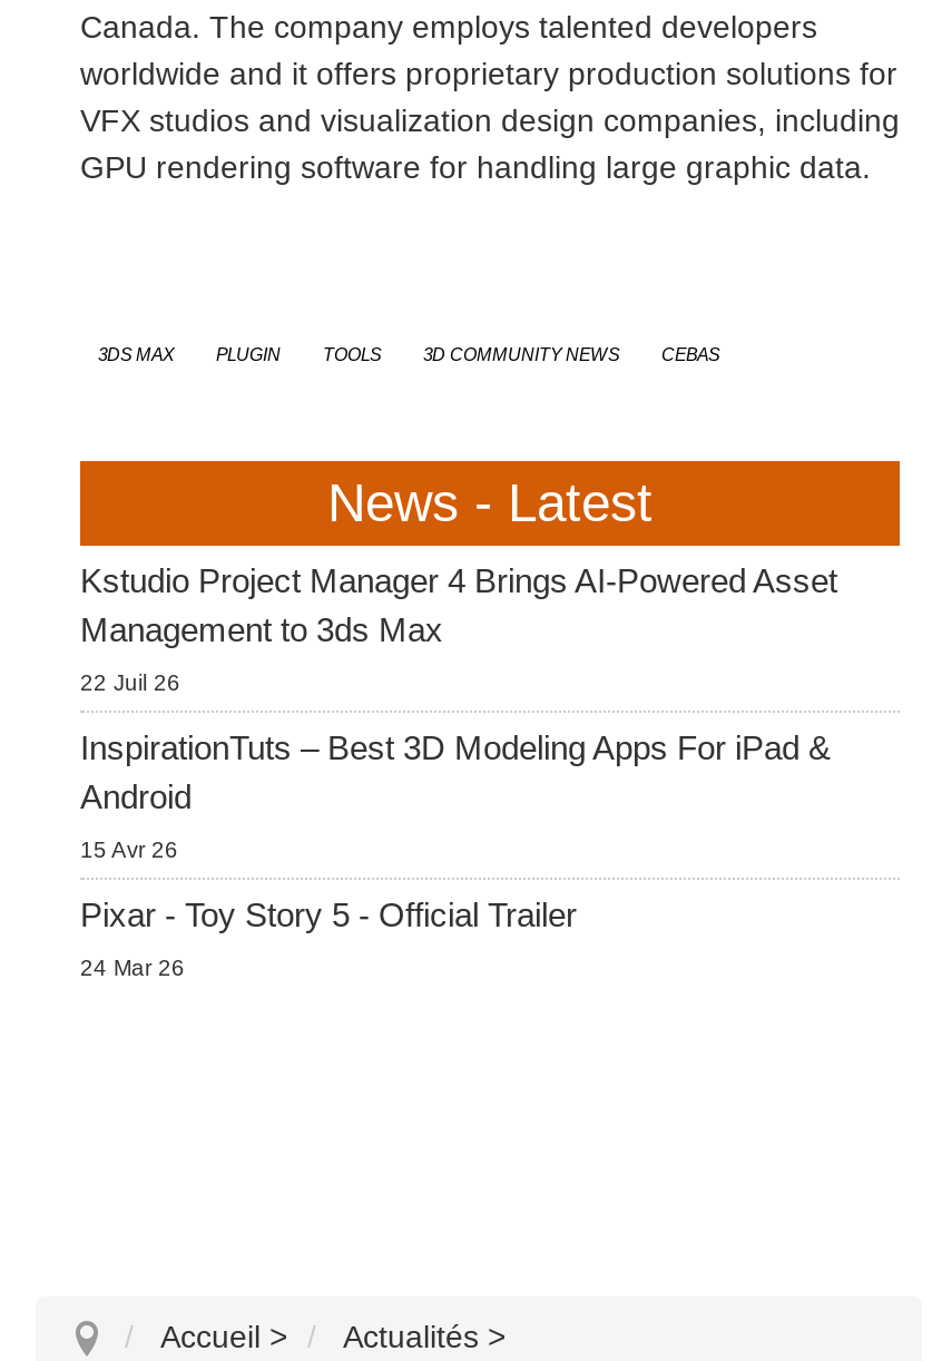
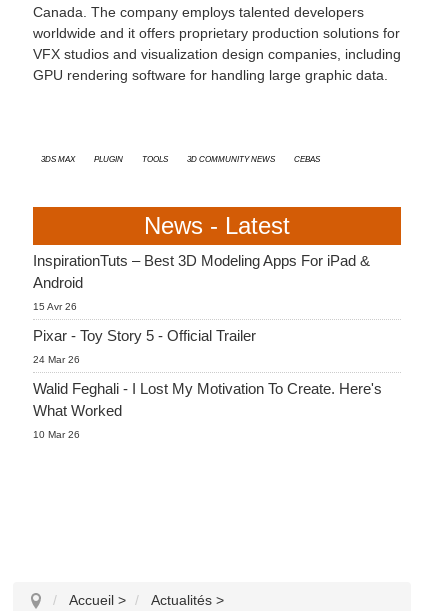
- Kstudio Project Manager 4 Brings AI-Powered Asset
- Management to 3ds Max
- 22 Juil 26

moved up: InspirationTuts – Best 3D Modeling Apps For iPad & | Android | 15 Avr 26 | Pixar - Toy Story 5 - Official Trailer | 24 Mar 26

+ Walid Feghali - I Lost My Motivation To Create. Here's
+ What Worked
+ 10 Mar 26
